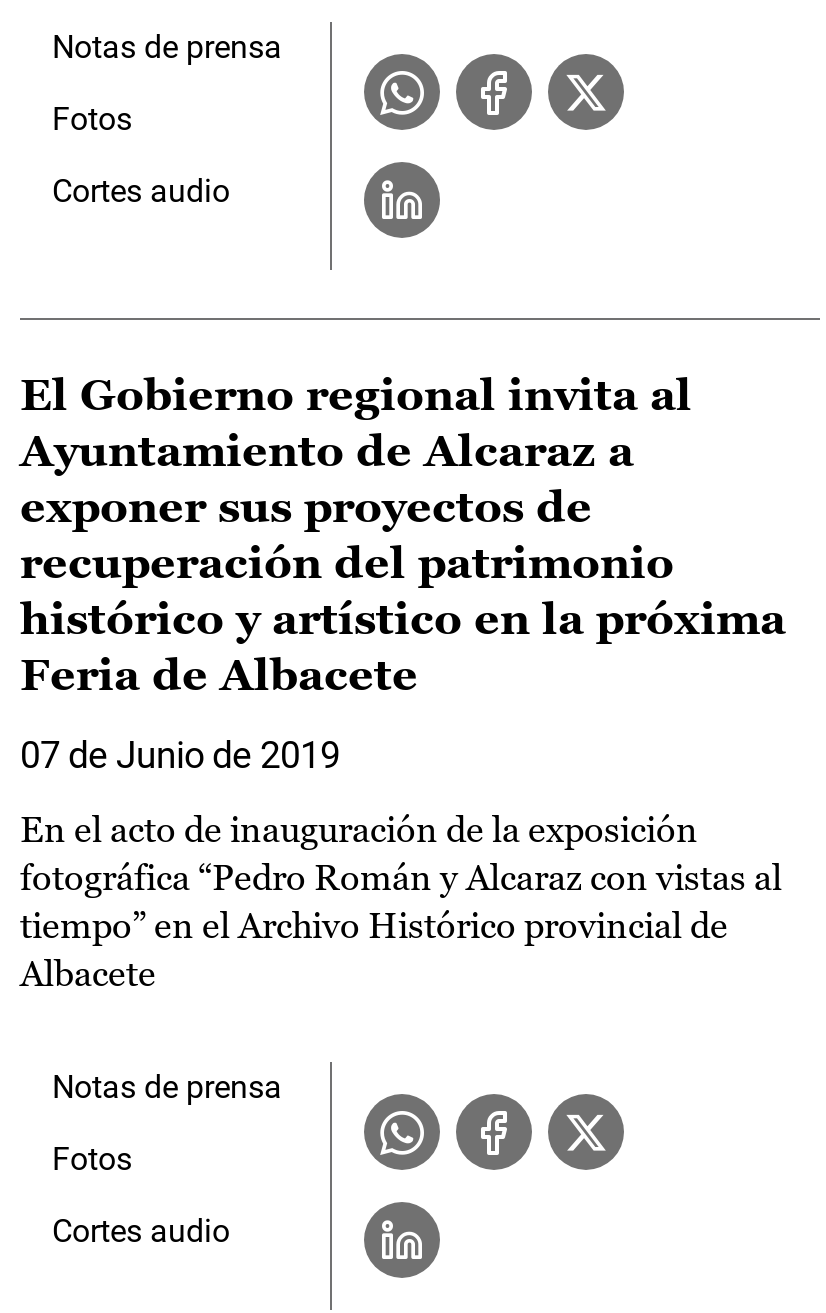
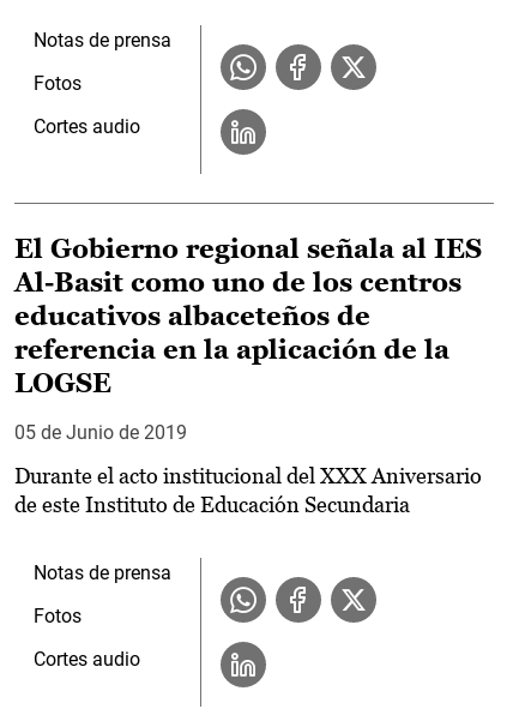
- El Gobierno regional invita al
- Ayuntamiento de Alcaraz a
- exponer sus proyectos de
- recuperación del patrimonio
- histórico y artístico en la próxima
- Feria de Albacete
+ El Gobierno regional señala al IES
+ Al-Basit como uno de los centros
+ educativos albaceteños de
+ referencia en la aplicación de la
+ LOGSE

- 07 de Junio de 2019
+ 05 de Junio de 2019

- En el acto de inauguración de la exposición
- fotográfica “Pedro Román y Alcaraz con vistas al
- tiempo” en el Archivo Histórico provincial de
- Albacete
+ Durante el acto institucional del XXX Aniversario
+ de este Instituto de Educación Secundaria
